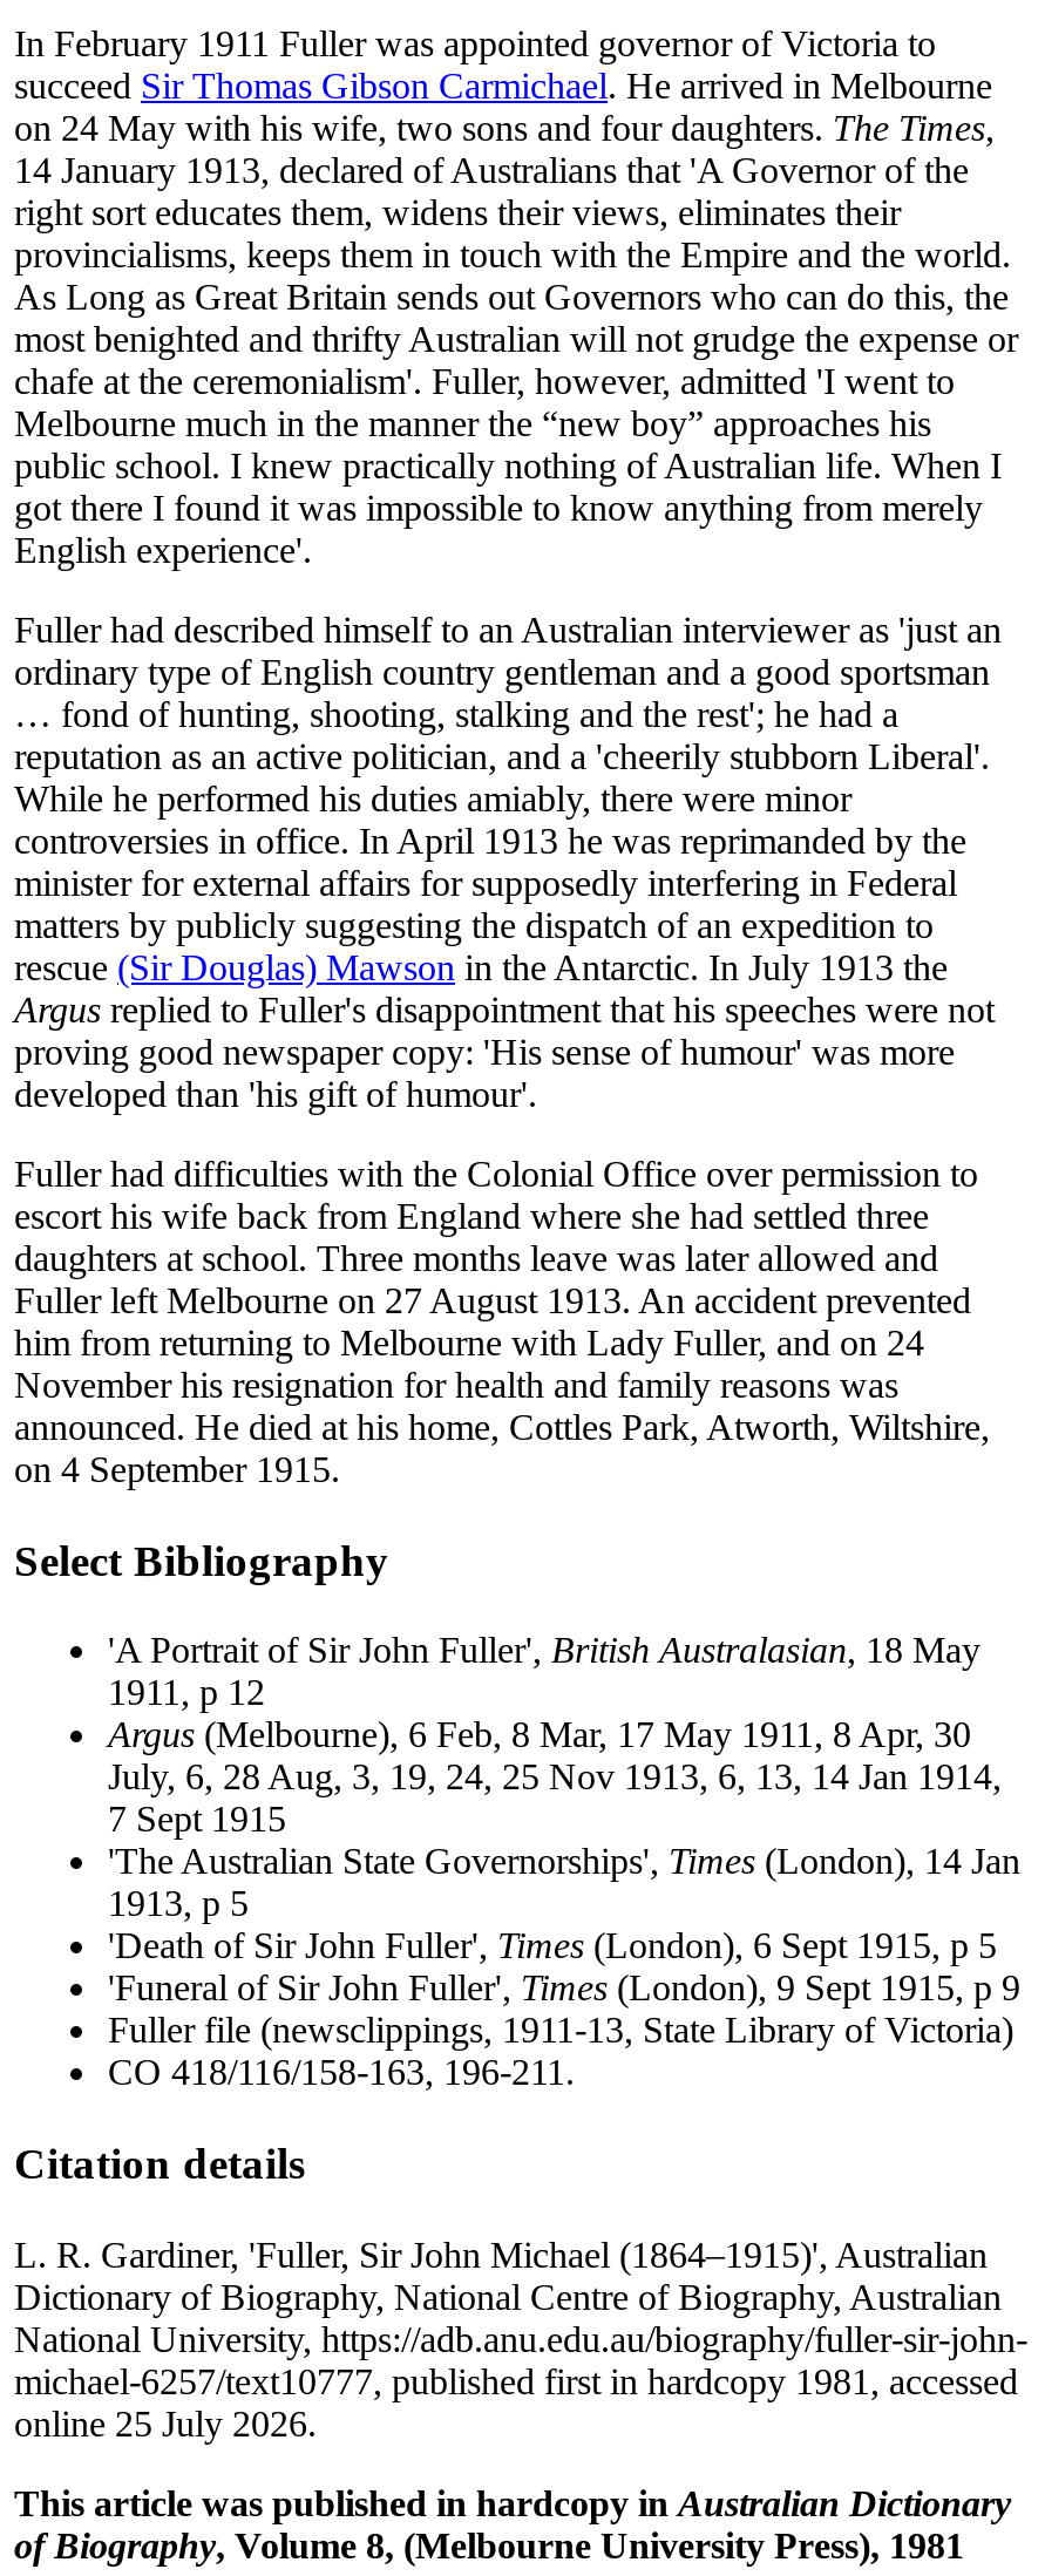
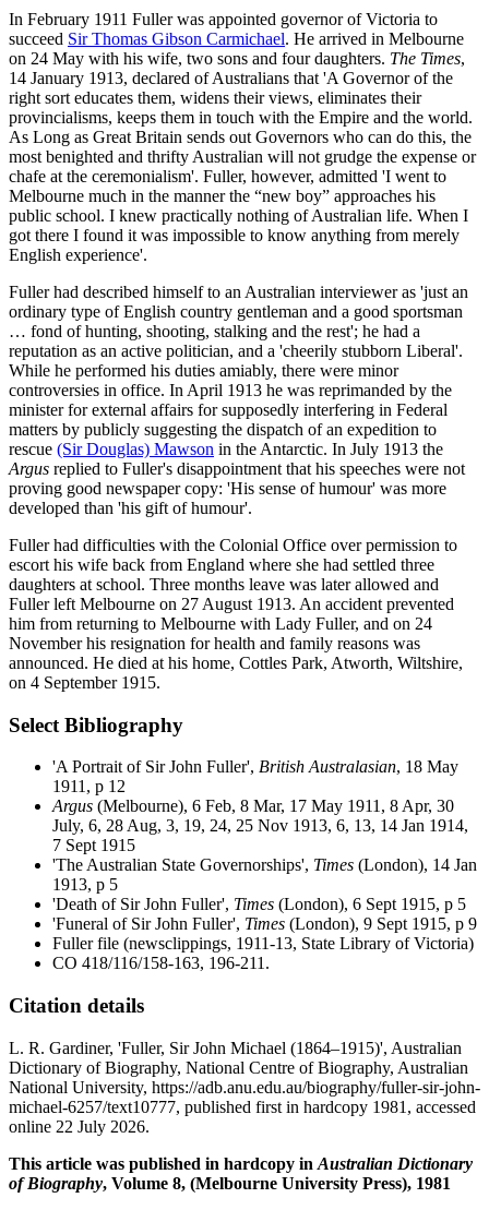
- online 25 July 2026.
+ online 22 July 2026.
